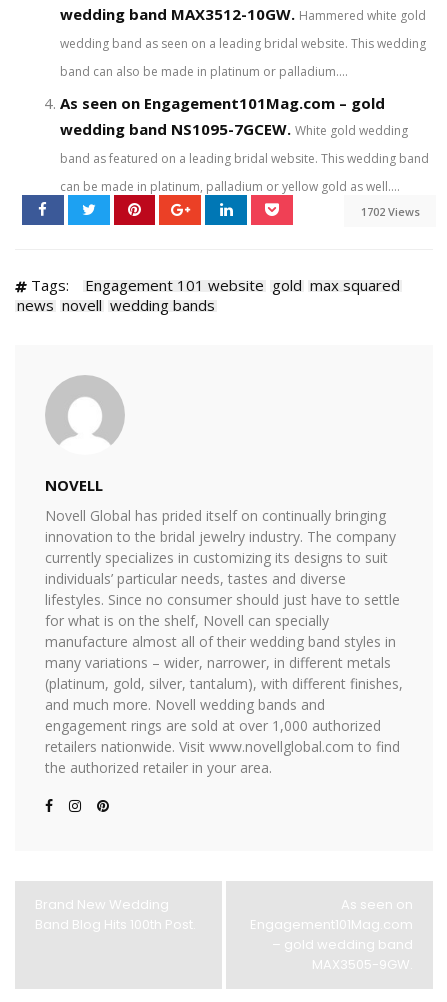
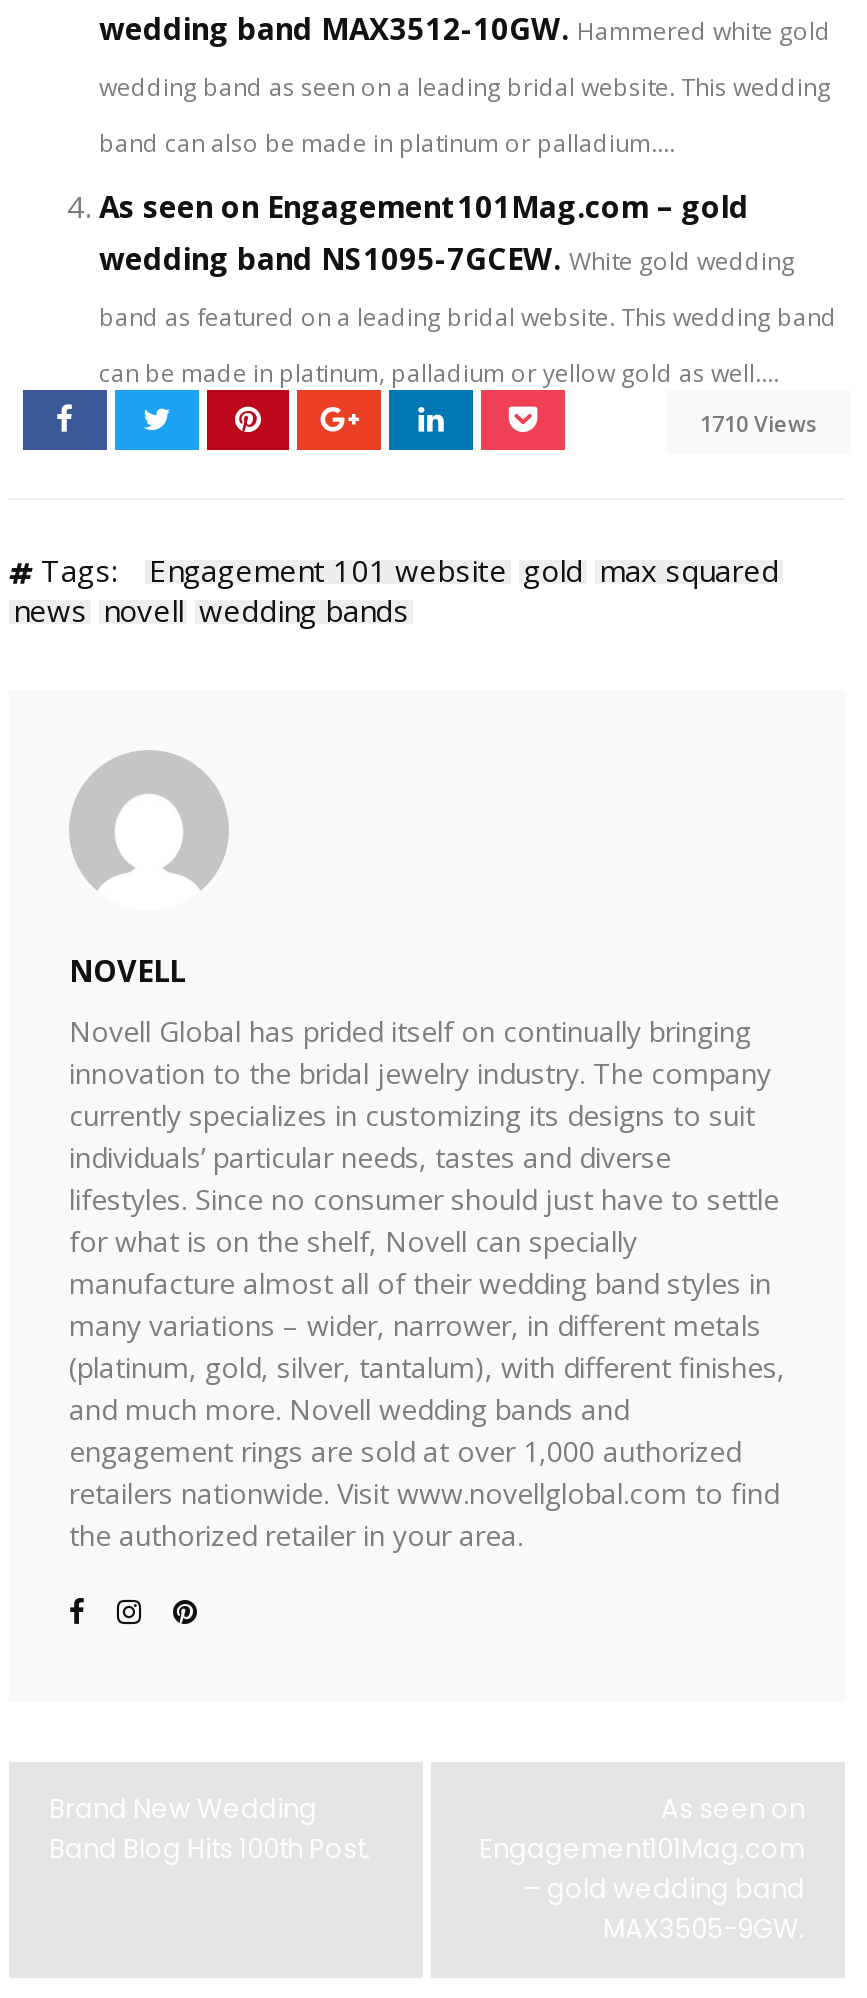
- 1702 Views
+ 1710 Views
